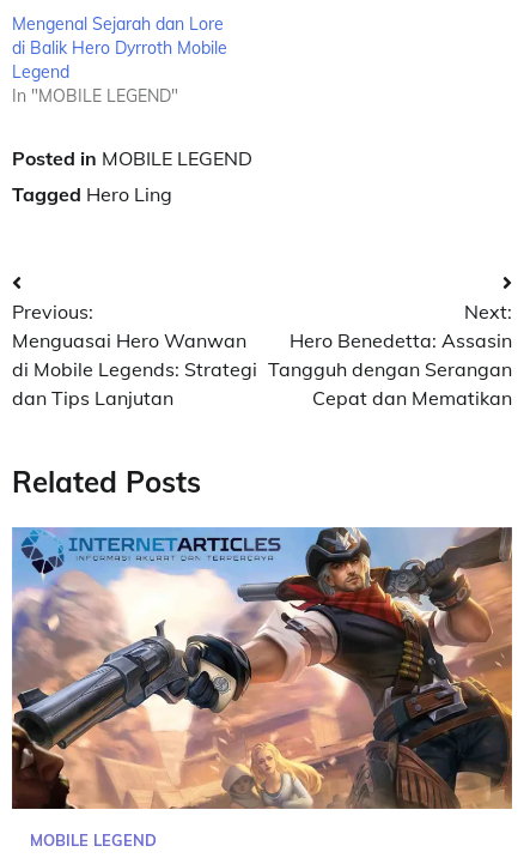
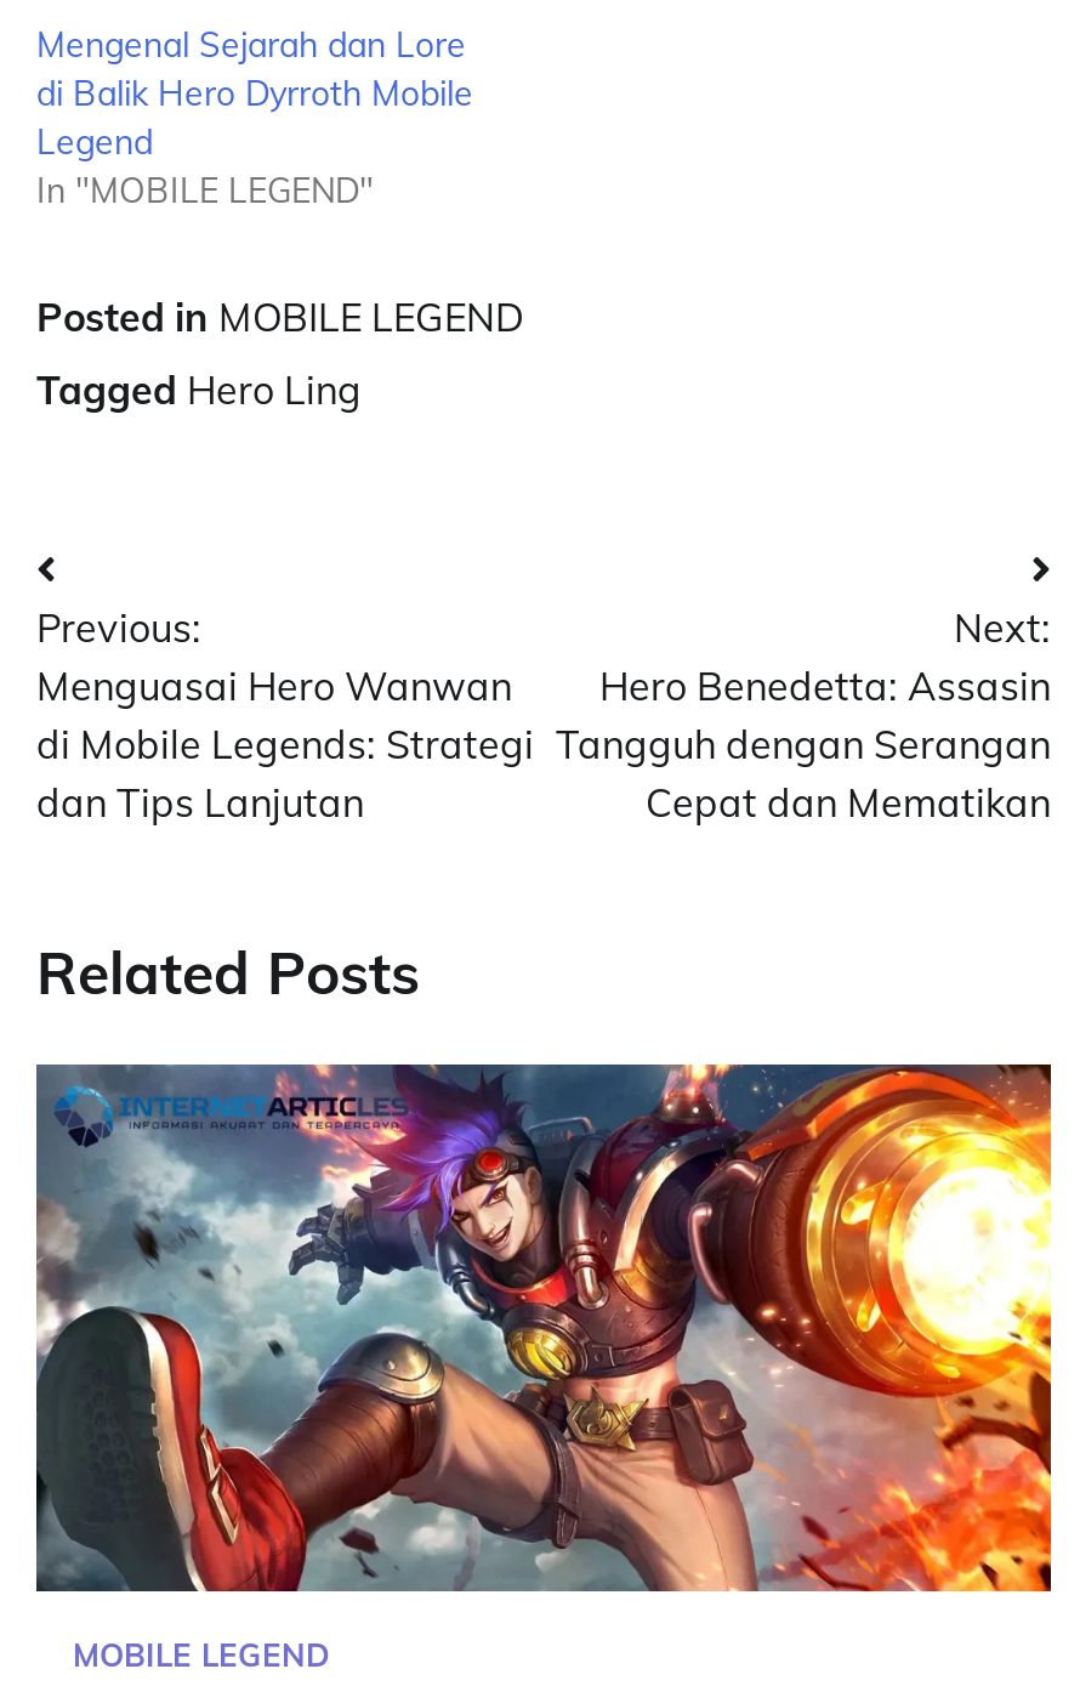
- [image]
+ [image]
